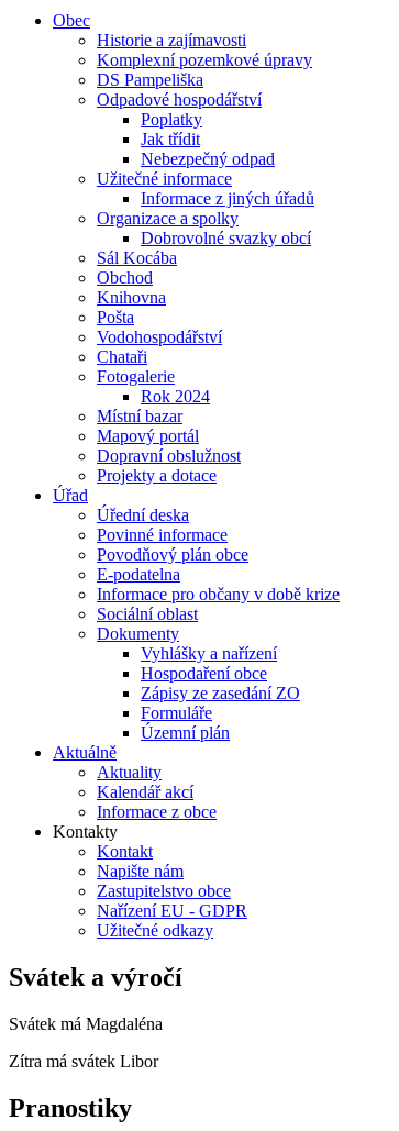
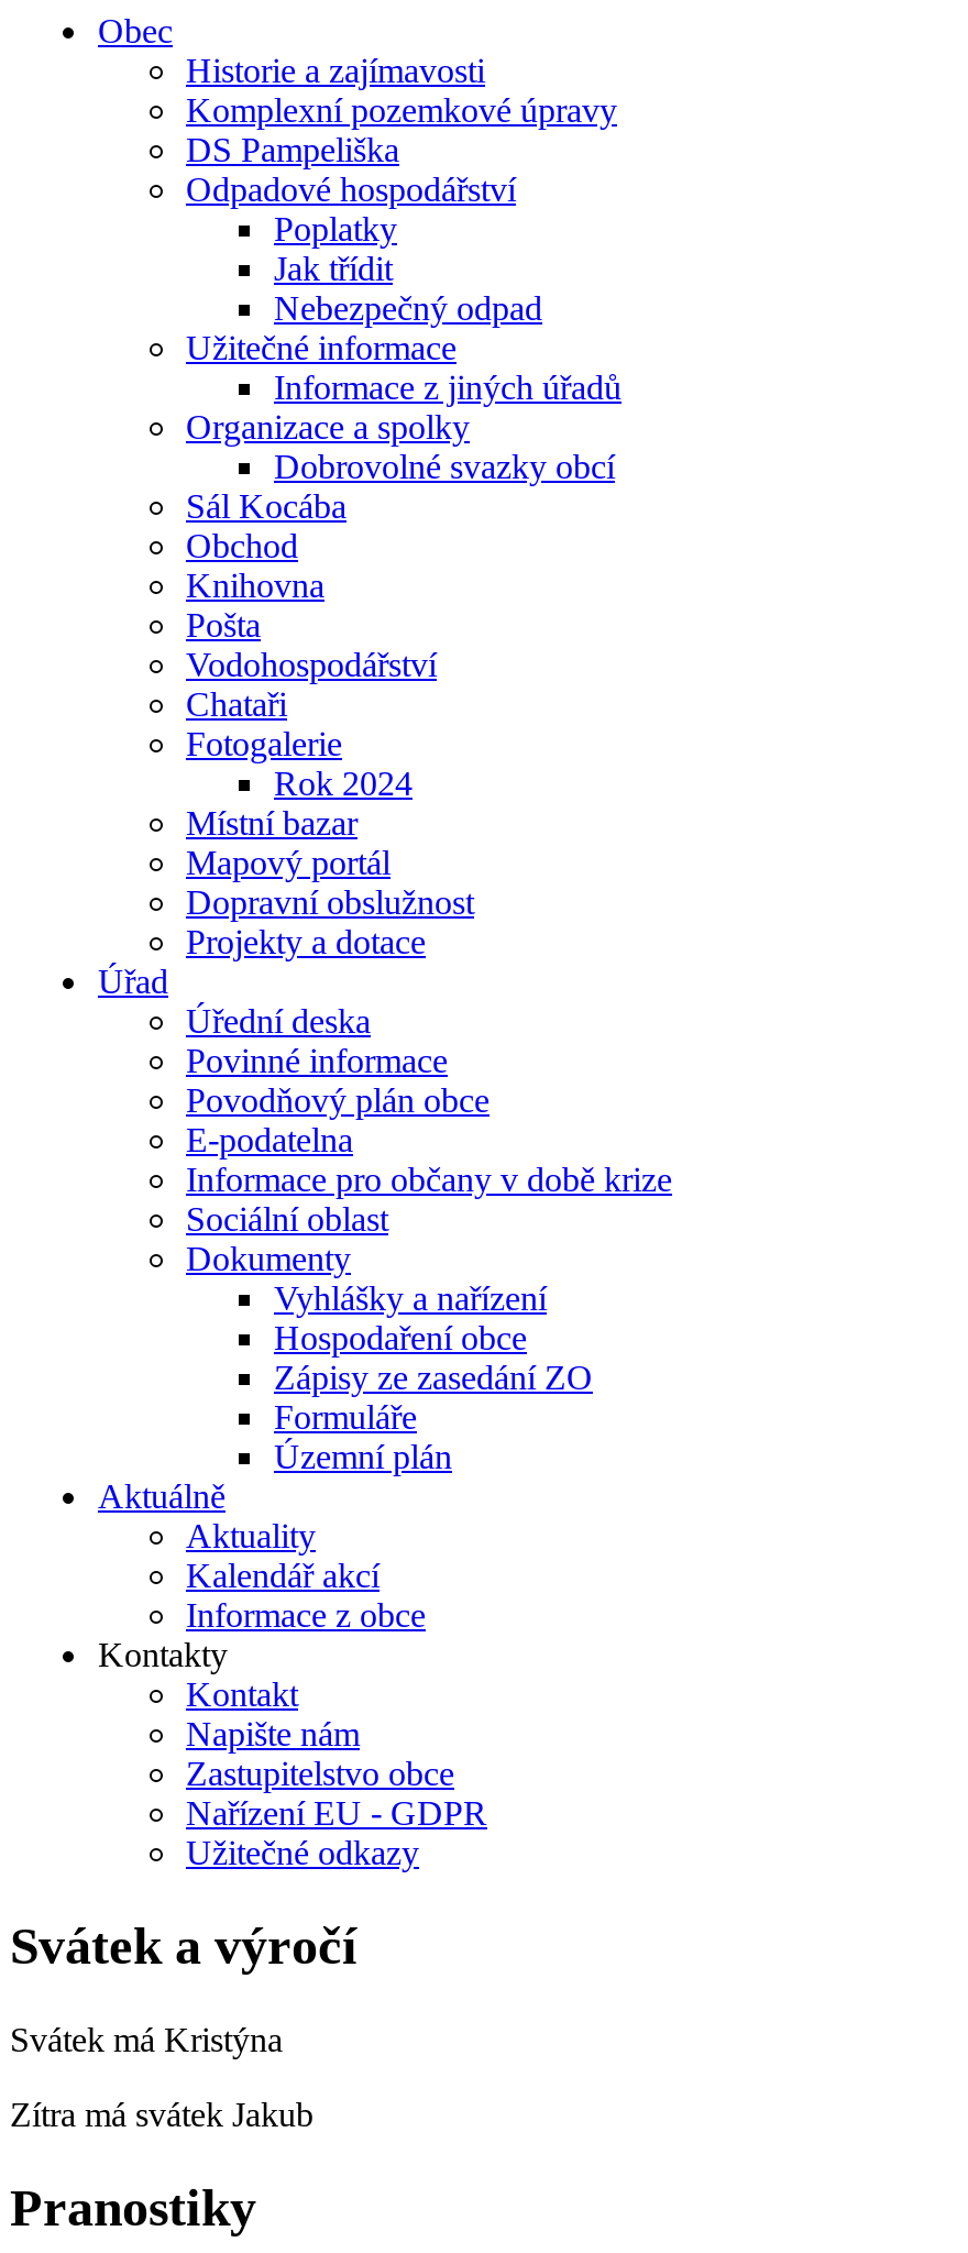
- Svátek má Magdaléna
+ Svátek má Kristýna

- Zítra má svátek Libor
+ Zítra má svátek Jakub
